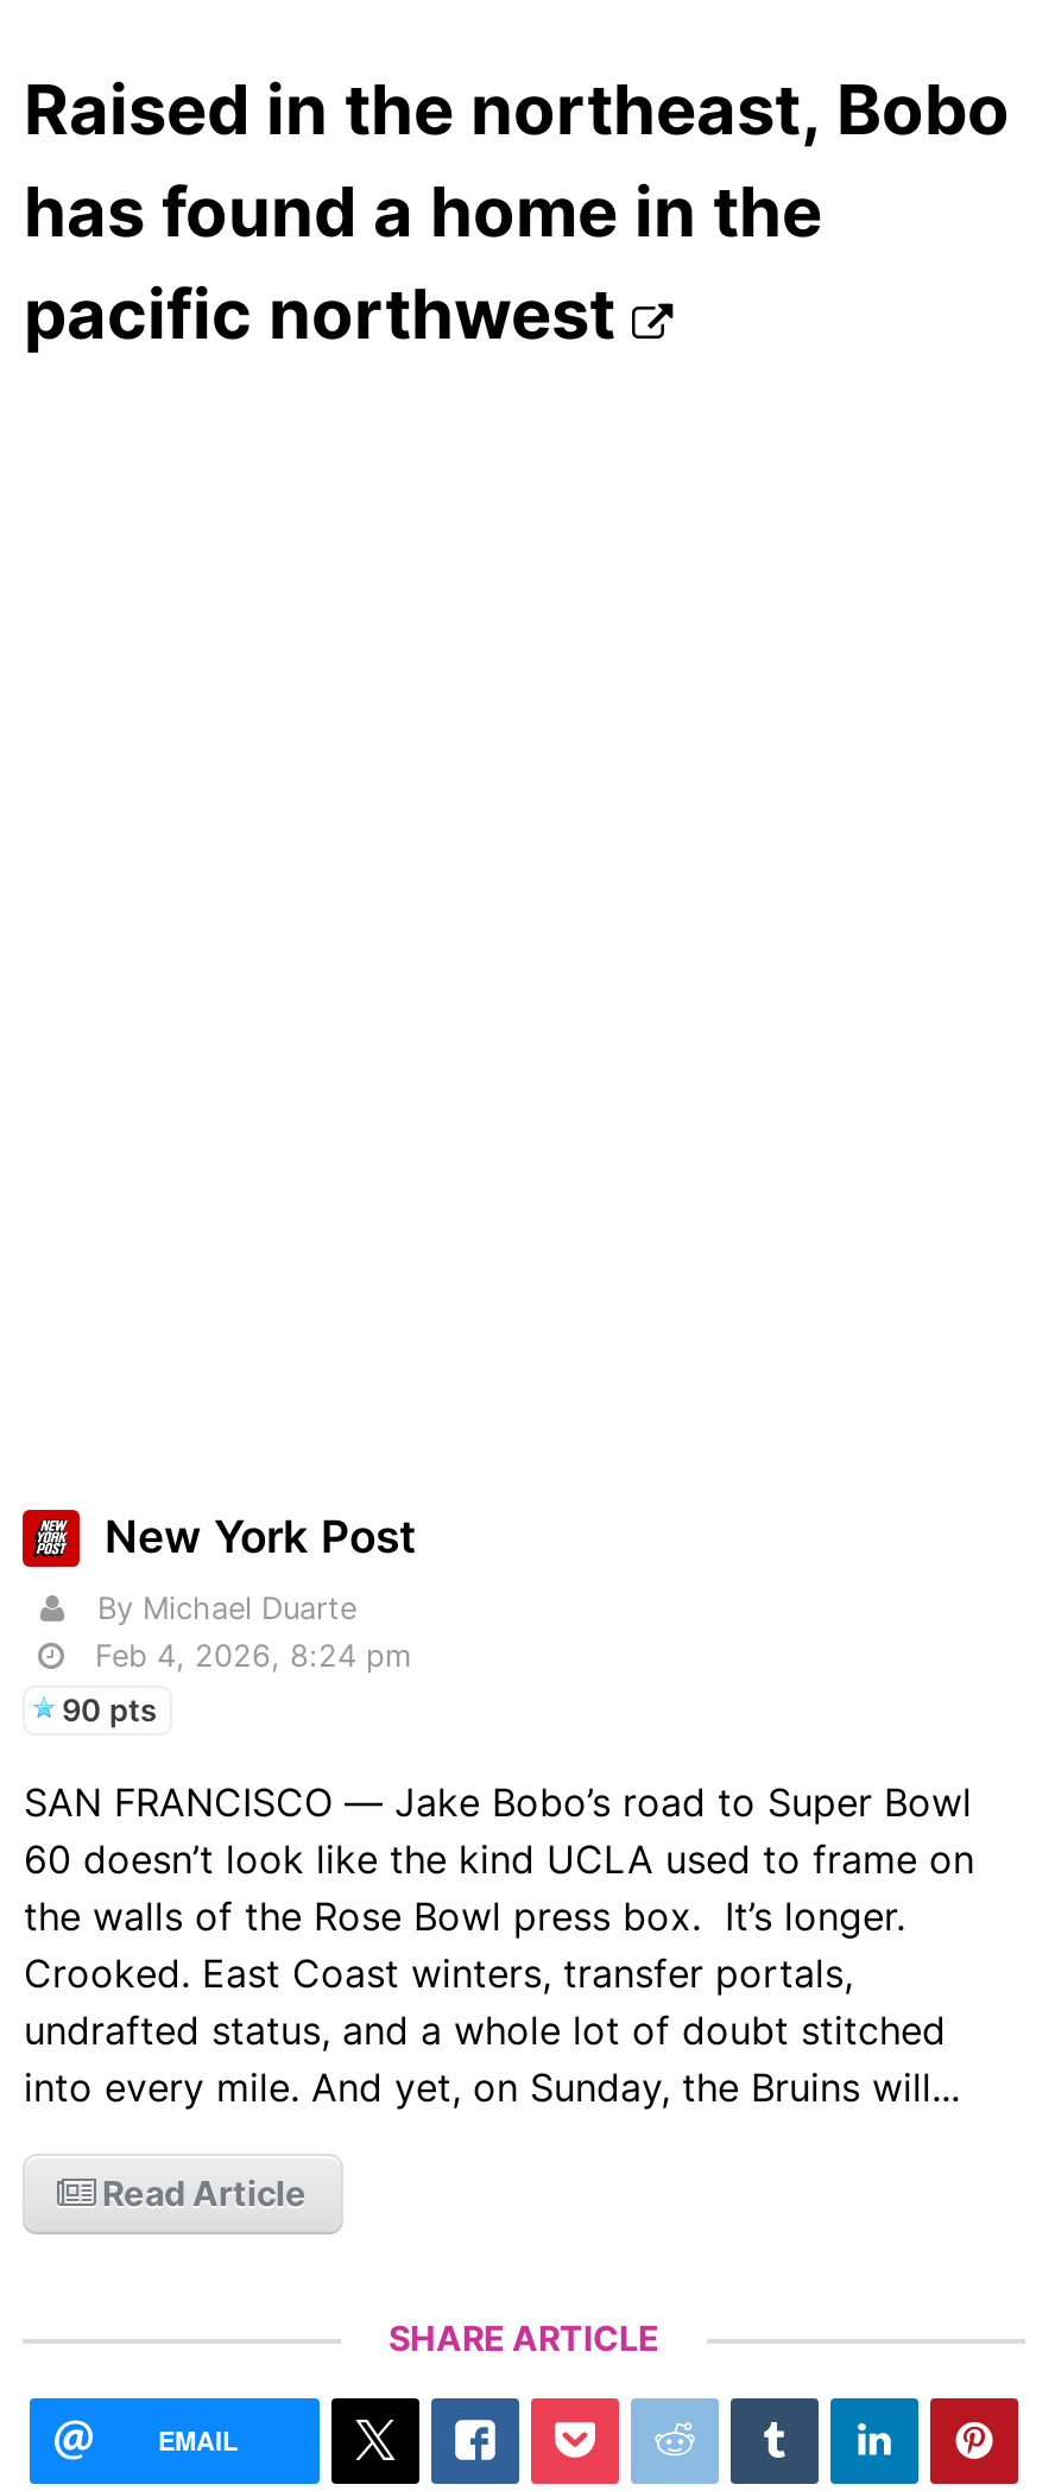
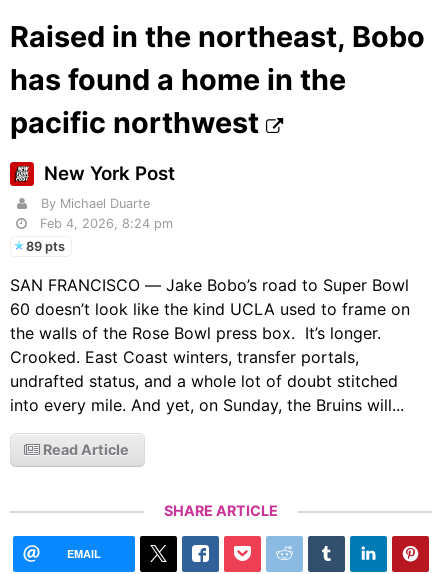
- 90 pts
+ 89 pts
